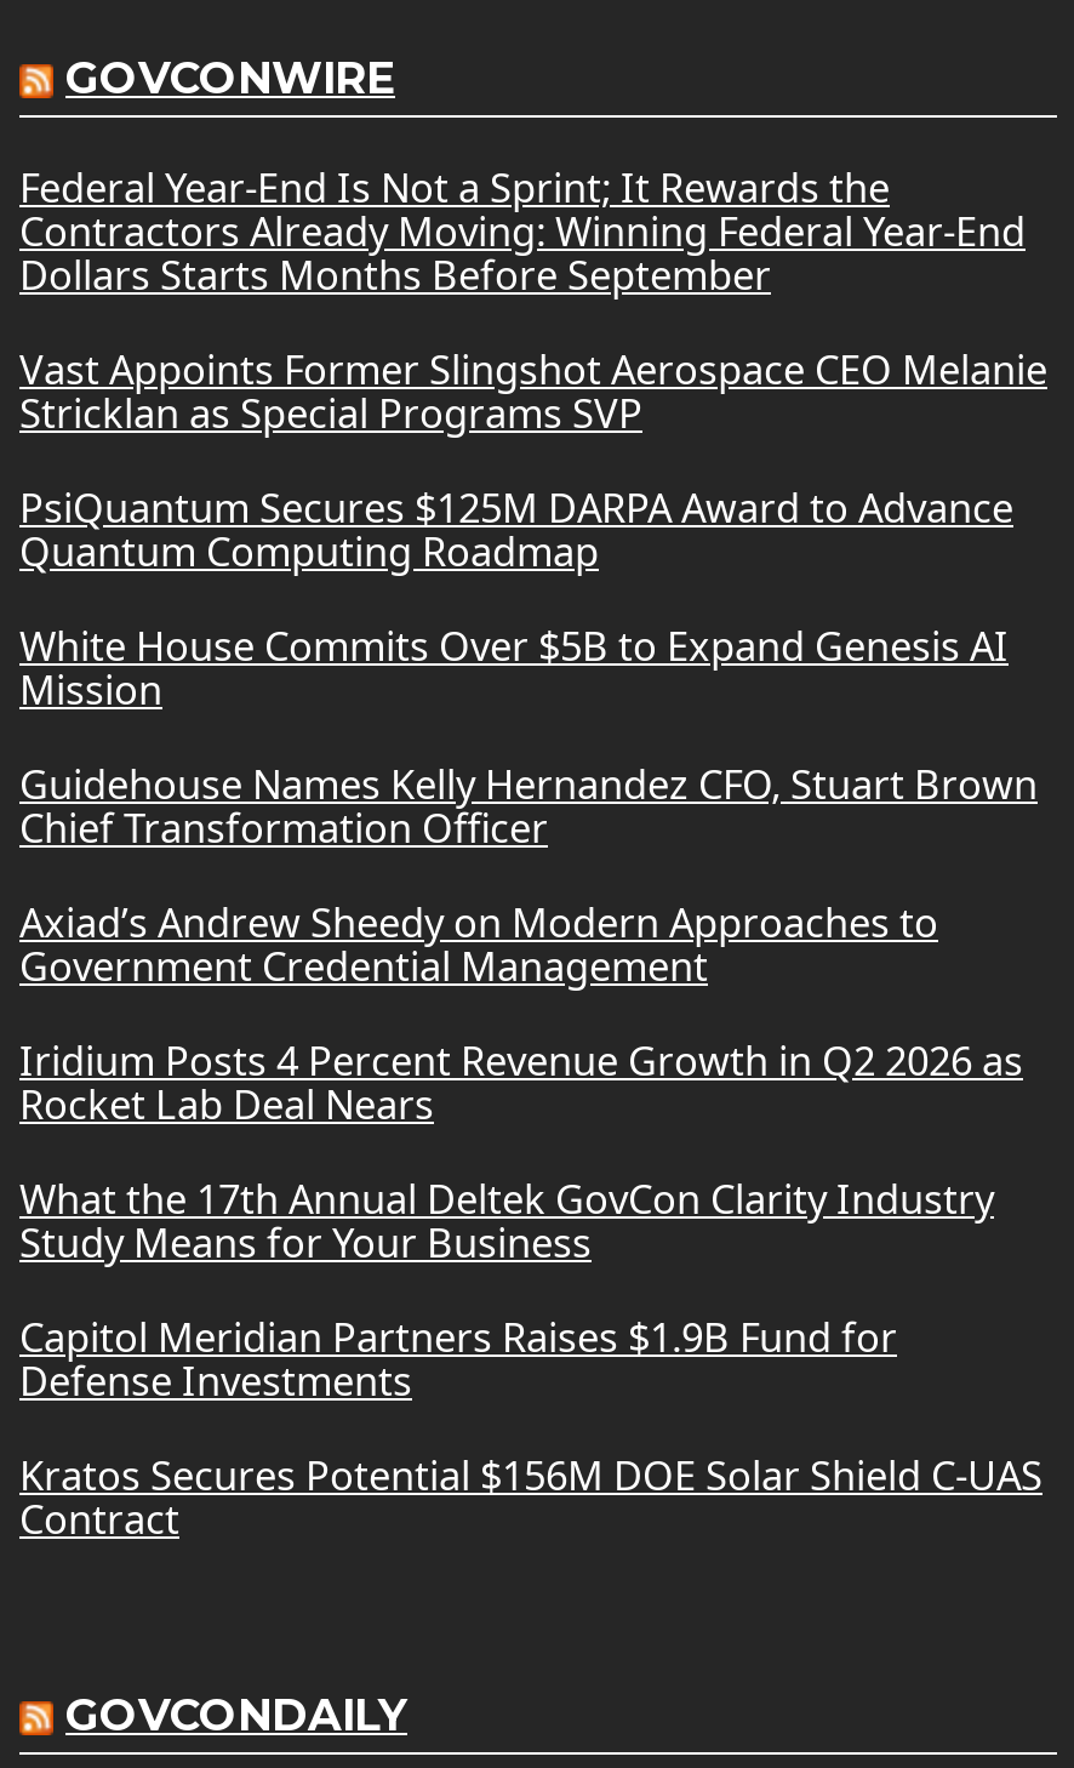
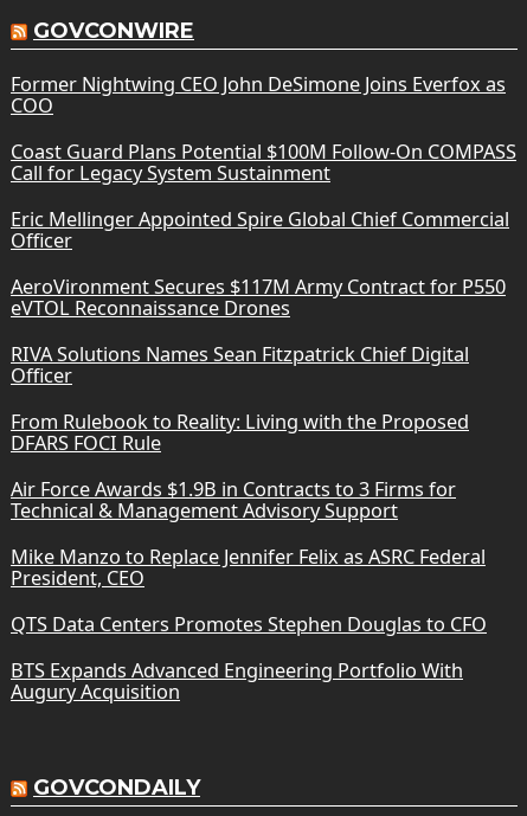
- Federal Year-End Is Not a Sprint; It Rewards the
- Contractors Already Moving: Winning Federal Year-End
- Dollars Starts Months Before September
+ Former Nightwing CEO John DeSimone Joins Everfox as
+ COO

- Vast Appoints Former Slingshot Aerospace CEO Melanie
- Stricklan as Special Programs SVP
+ Coast Guard Plans Potential $100M Follow-On COMPASS
+ Call for Legacy System Sustainment

- PsiQuantum Secures $125M DARPA Award to Advance
- Quantum Computing Roadmap
+ Eric Mellinger Appointed Spire Global Chief Commercial
+ Officer

- White House Commits Over $5B to Expand Genesis AI
- Mission
+ AeroVironment Secures $117M Army Contract for P550
+ eVTOL Reconnaissance Drones

- Guidehouse Names Kelly Hernandez CFO, Stuart Brown
- Chief Transformation Officer
+ RIVA Solutions Names Sean Fitzpatrick Chief Digital
+ Officer

- Axiad’s Andrew Sheedy on Modern Approaches to
- Government Credential Management
+ From Rulebook to Reality: Living with the Proposed
+ DFARS FOCI Rule

- Iridium Posts 4 Percent Revenue Growth in Q2 2026 as
- Rocket Lab Deal Nears
+ Air Force Awards $1.9B in Contracts to 3 Firms for
+ Technical & Management Advisory Support

- What the 17th Annual Deltek GovCon Clarity Industry
- Study Means for Your Business
+ Mike Manzo to Replace Jennifer Felix as ASRC Federal
+ President, CEO

- Capitol Meridian Partners Raises $1.9B Fund for
- Defense Investments
+ QTS Data Centers Promotes Stephen Douglas to CFO

- Kratos Secures Potential $156M DOE Solar Shield C-UAS
- Contract
+ BTS Expands Advanced Engineering Portfolio With
+ Augury Acquisition
